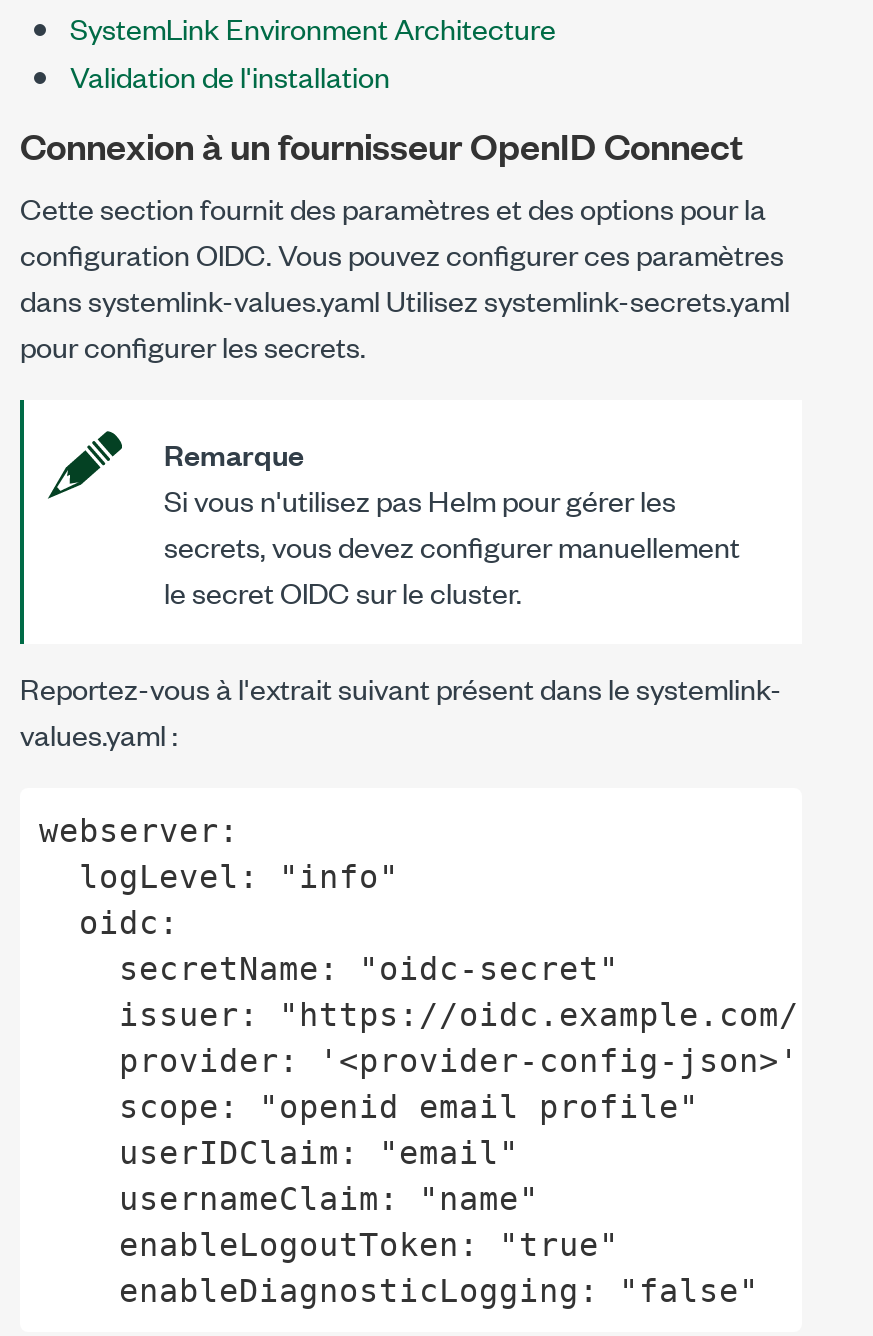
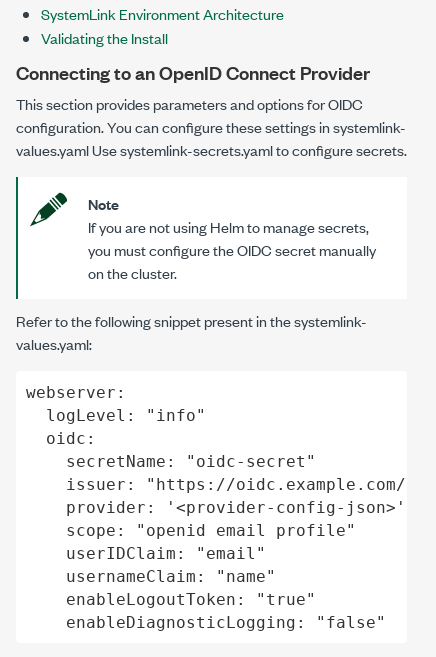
- Validation de l'installation
- Connexion à un fournisseur OpenID Connect
- Cette section fournit des paramètres et des options pour la
- configuration OIDC. Vous pouvez configurer ces paramètres
- dans systemlink-values.yaml Utilisez systemlink-secrets.yaml
- pour configurer les secrets.
+ Validating the Install
+ Connecting to an OpenID Connect Provider
+ This section provides parameters and options for OIDC
+ configuration. You can configure these settings in systemlink-
+ values.yaml Use systemlink-secrets.yaml to configure secrets.

- Remarque
- Si vous n'utilisez pas Helm pour gérer les
- secrets, vous devez configurer manuellement
- le secret OIDC sur le cluster.
+ Note
+ If you are not using Helm to manage secrets,
+ you must configure the OIDC secret manually
+ on the cluster.

- Reportez-vous à l'extrait suivant présent dans le systemlink-
+ Refer to the following snippet present in the systemlink-
